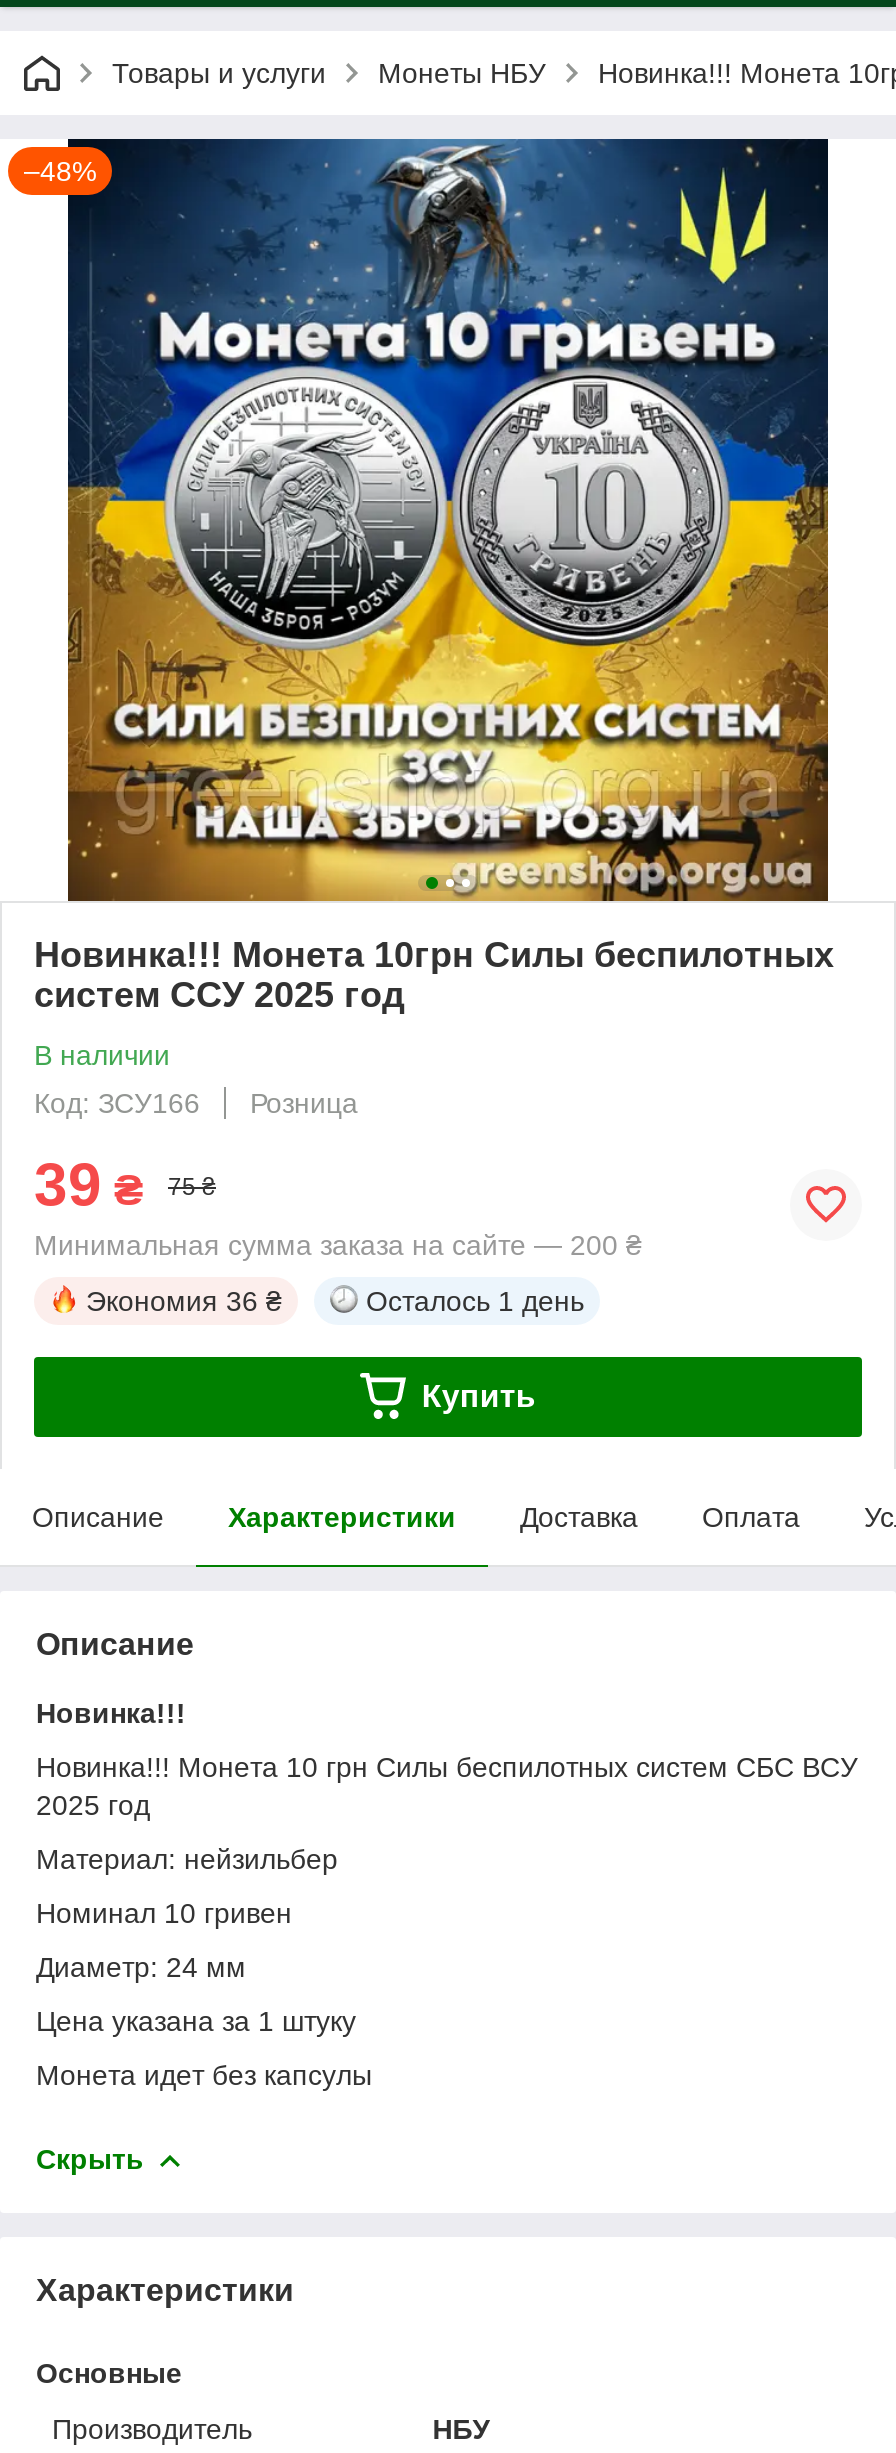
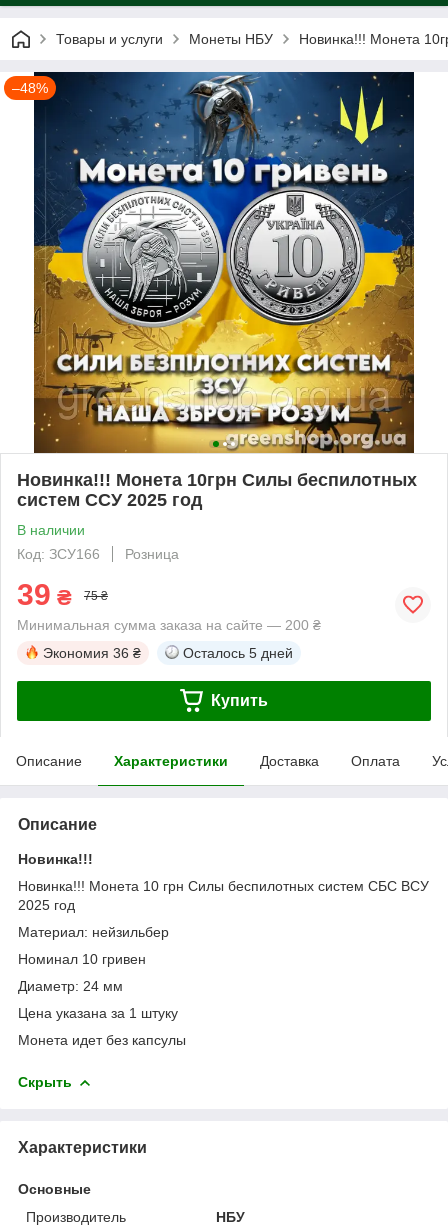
- Осталось 1 день
+ Осталось 5 дней
